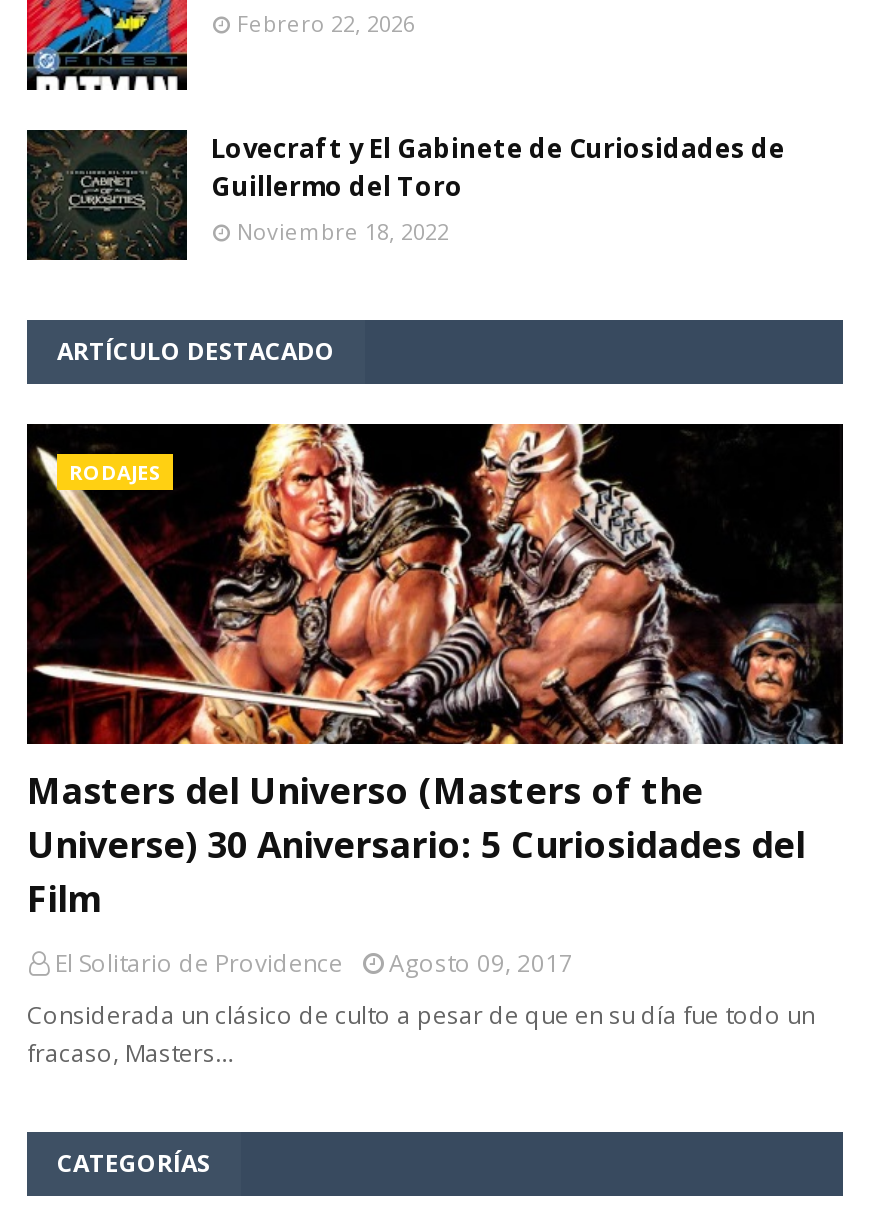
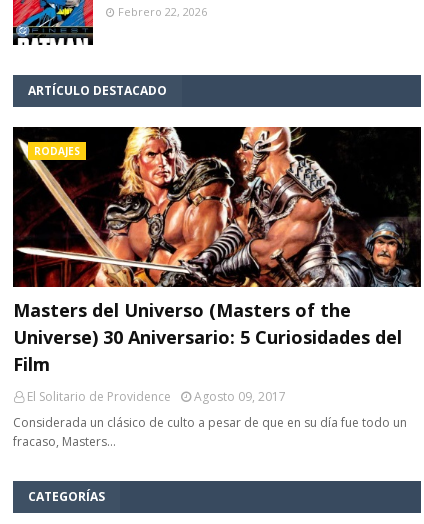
- [image]
- Lovecraft y El Gabinete de Curiosidades de
- Guillermo del Toro
- Noviembre 18, 2022
